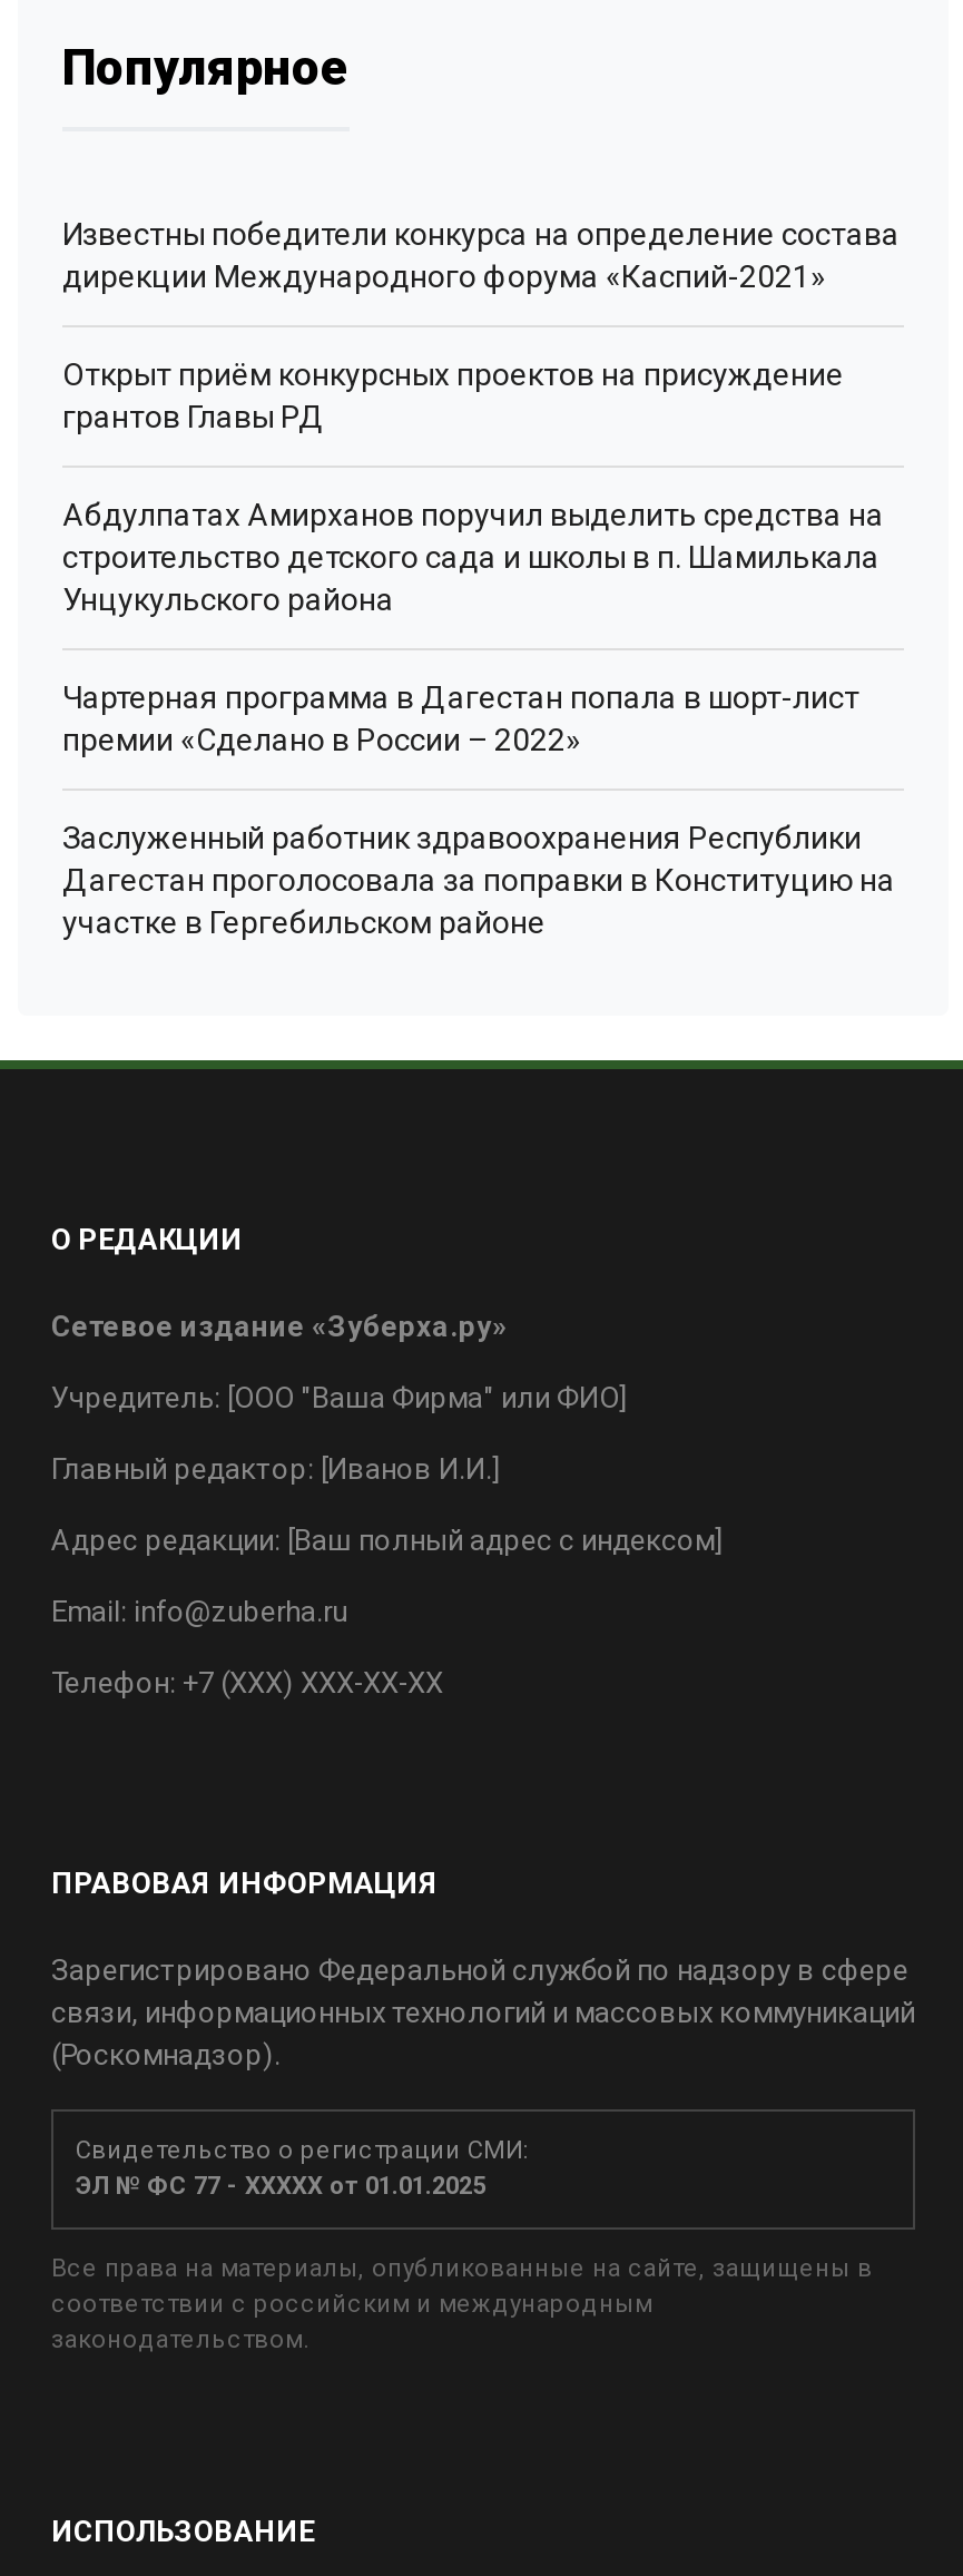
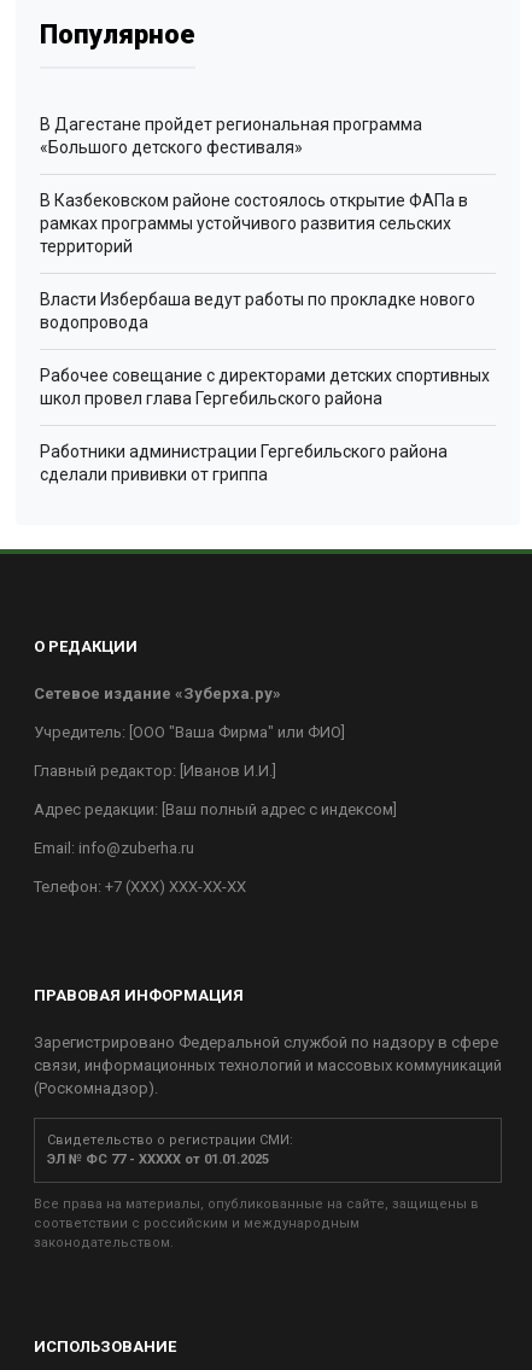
- Известны победители конкурса на определение состава
- дирекции Международного форума «Каспий-2021»
+ В Дагестане пройдет региональная программа
+ «Большого детского фестиваля»

- Открыт приём конкурсных проектов на присуждение
- грантов Главы РД
+ В Казбековском районе состоялось открытие ФАПа в
+ рамках программы устойчивого развития сельских
+ территорий

- Абдулпатах Амирханов поручил выделить средства на
- строительство детского сада и школы в п. Шамилькала
- Унцукульского района
+ Власти Избербаша ведут работы по прокладке нового
+ водопровода

- Чартерная программа в Дагестан попала в шорт-лист
- премии «Сделано в России – 2022»
+ Рабочее совещание с директорами детских спортивных
+ школ провел глава Гергебильского района

- Заслуженный работник здравоохранения Республики
- Дагестан проголосовала за поправки в Конституцию на
- участке в Гергебильском районе
+ Работники администрации Гергебильского района
+ сделали прививки от гриппа
